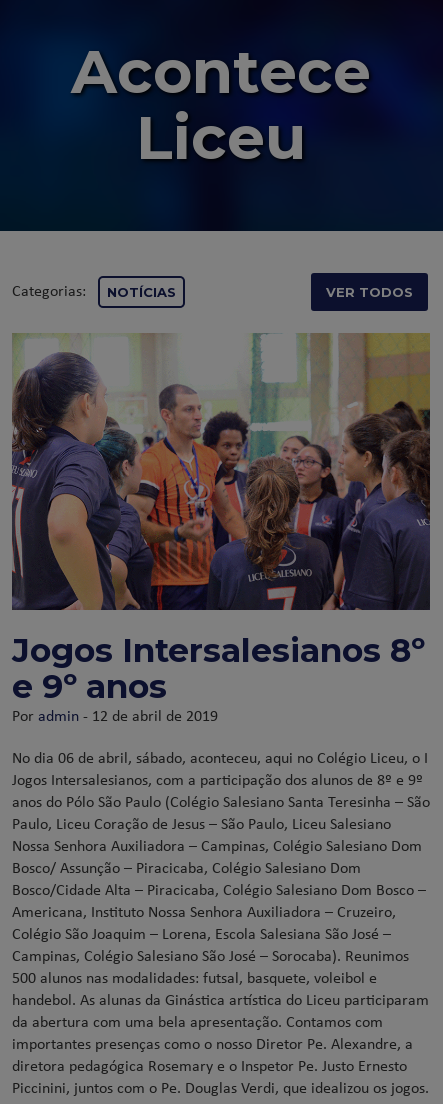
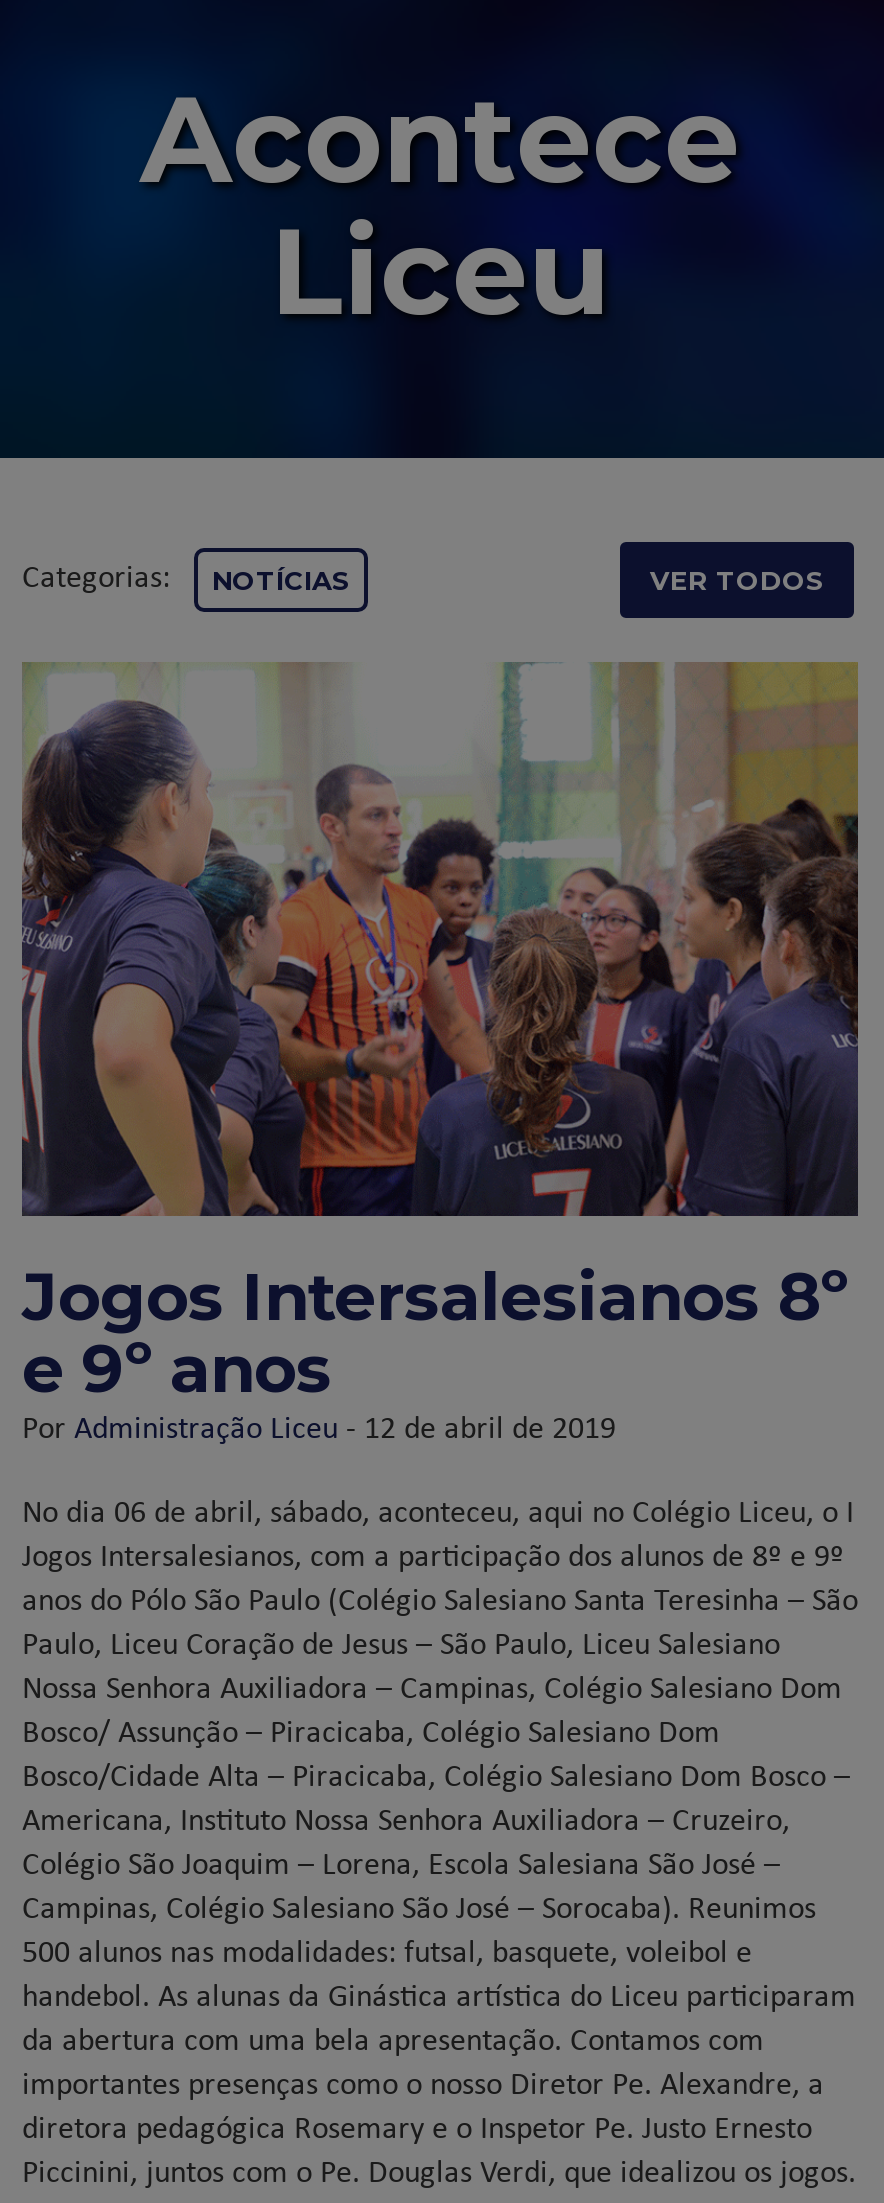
- Por admin - 12 de abril de 2019
+ Por Administração Liceu - 12 de abril de 2019
